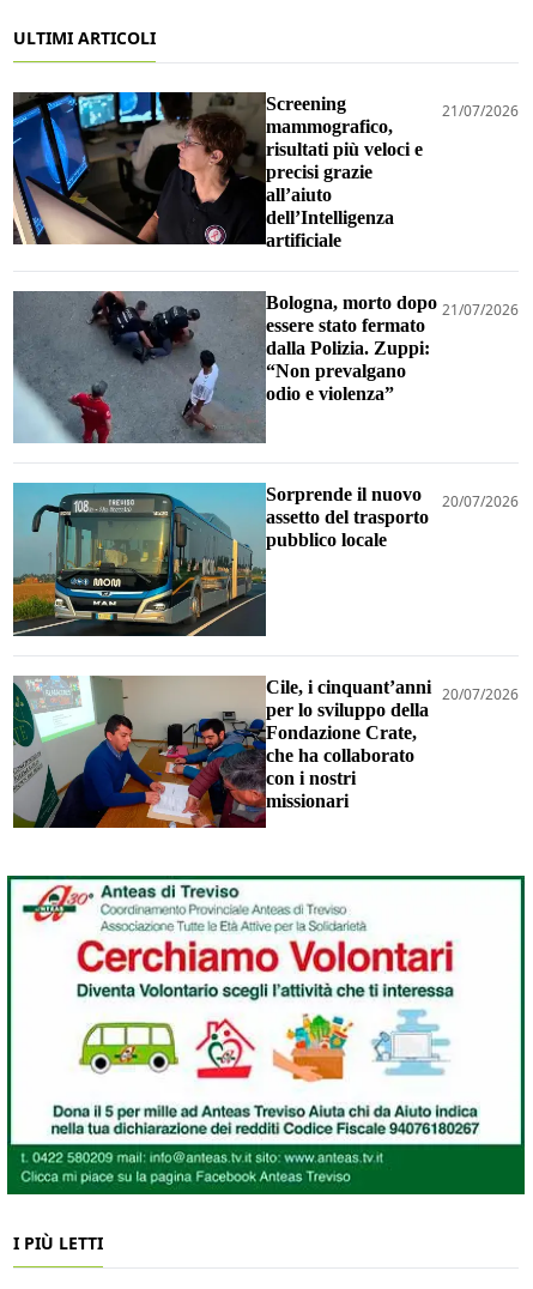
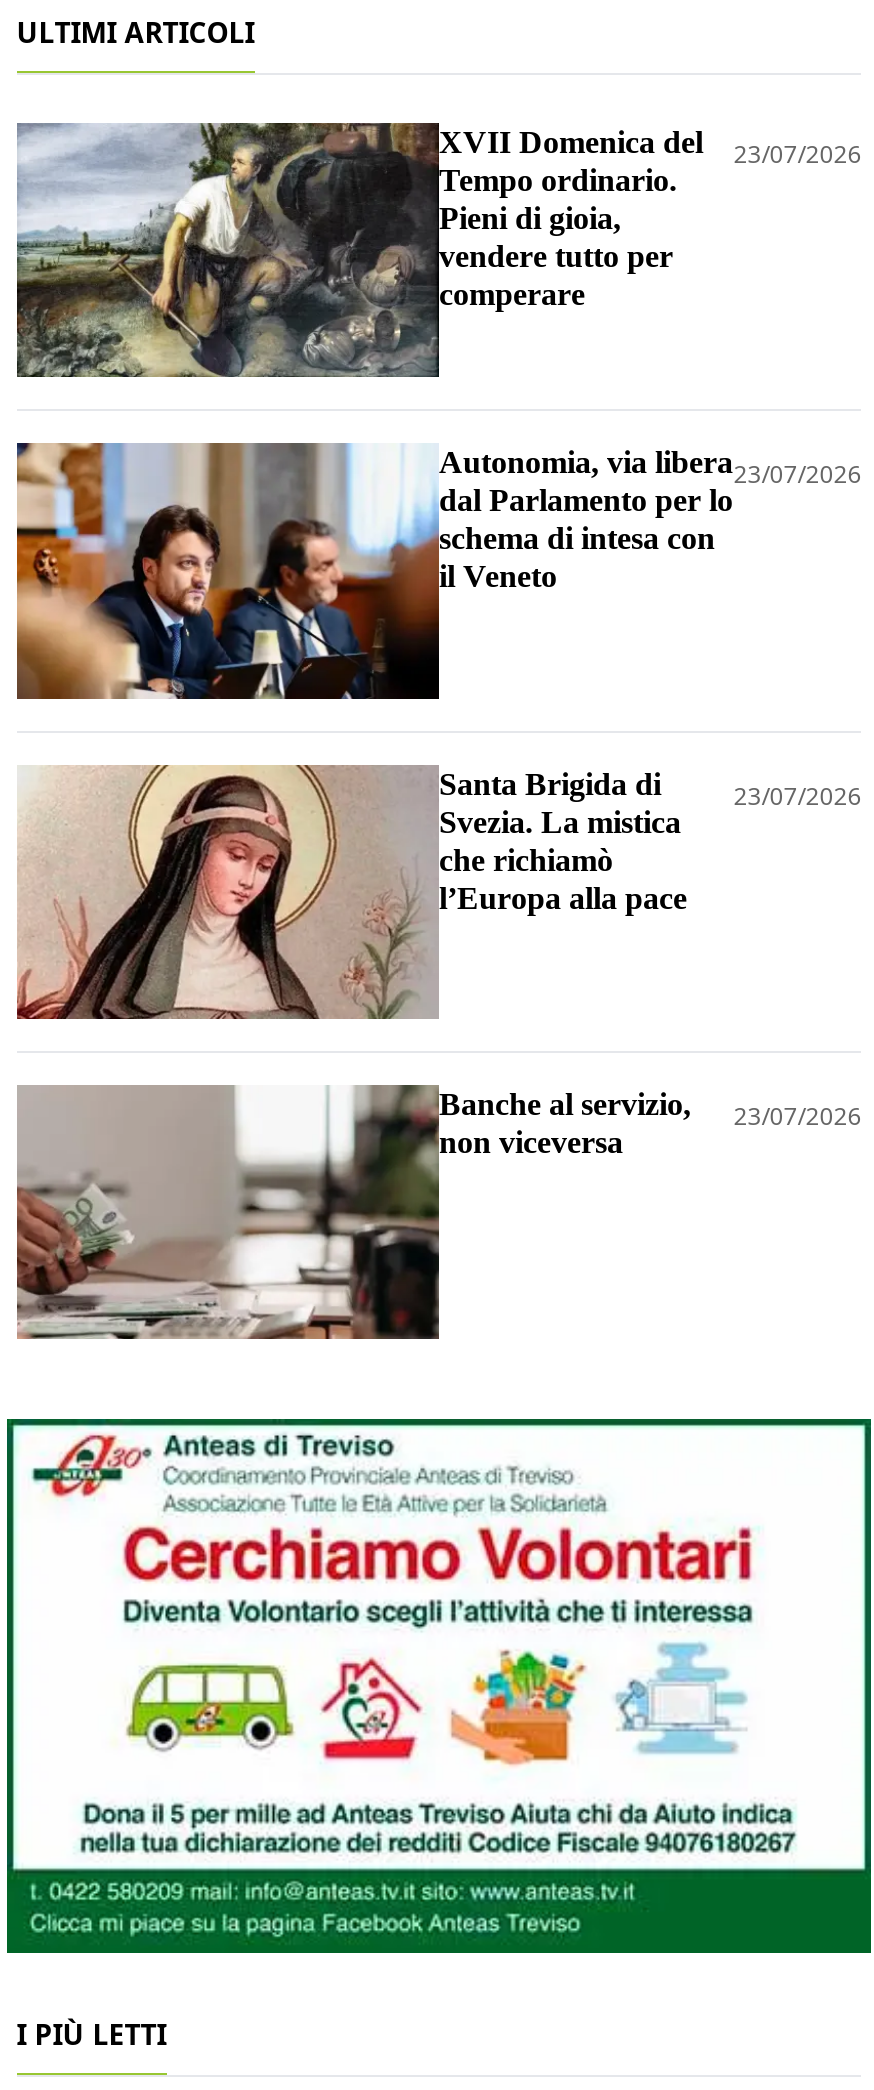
- [image]
- Screening
- mammografico,
- risultati più veloci e
- precisi grazie
- all’aiuto
- dell’Intelligenza
- artificiale
+ [image]
+ XVII Domenica del
+ Tempo ordinario.
+ Pieni di gioia,
+ vendere tutto per
+ comperare

- 21/07/2026
+ 23/07/2026

- [image]
- Bologna, morto dopo
- essere stato fermato
- dalla Polizia. Zuppi:
- “Non prevalgano
- odio e violenza”
+ [image]
+ Autonomia, via libera
+ dal Parlamento per lo
+ schema di intesa con
+ il Veneto

- 21/07/2026
+ 23/07/2026

- [image]
- Sorprende il nuovo
- assetto del trasporto
- pubblico locale
+ [image]
+ Santa Brigida di
+ Svezia. La mistica
+ che richiamò
+ l’Europa alla pace

- 20/07/2026
+ 23/07/2026

- [image]
- Cile, i cinquant’anni
- per lo sviluppo della
- Fondazione Crate,
- che ha collaborato
- con i nostri
- missionari
+ [image]
+ Banche al servizio,
+ non viceversa

- 20/07/2026
+ 23/07/2026
